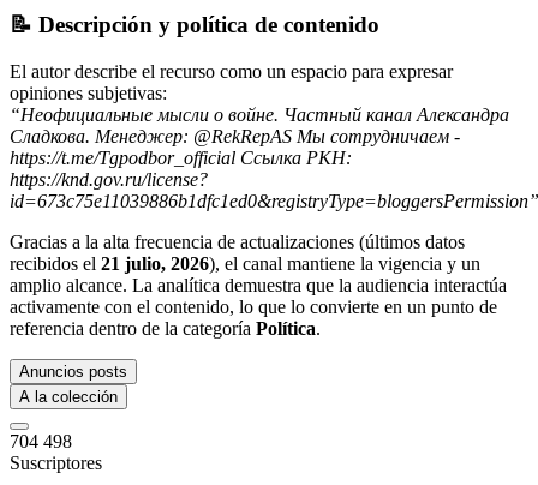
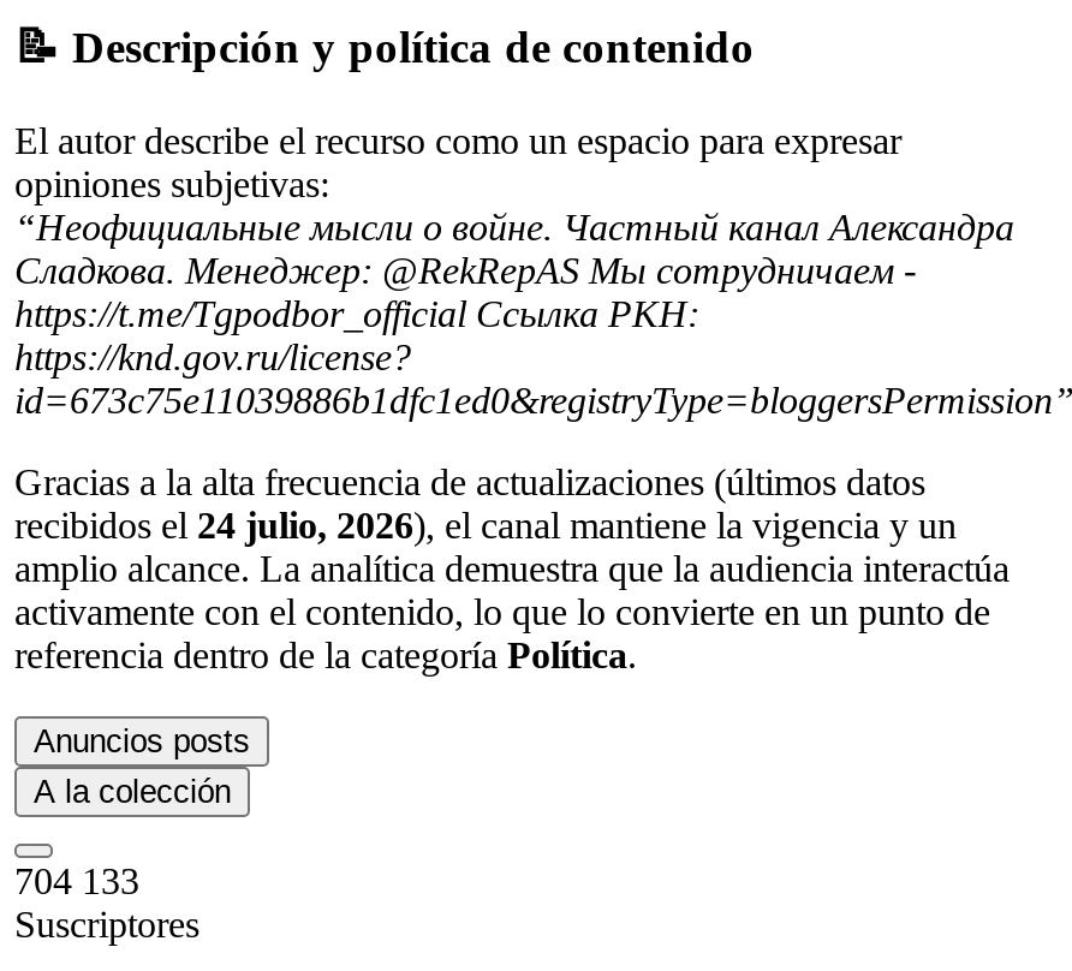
- recibidos el 21 julio, 2026), el canal mantiene la vigencia y un
+ recibidos el 24 julio, 2026), el canal mantiene la vigencia y un

- 704 498
+ 704 133
